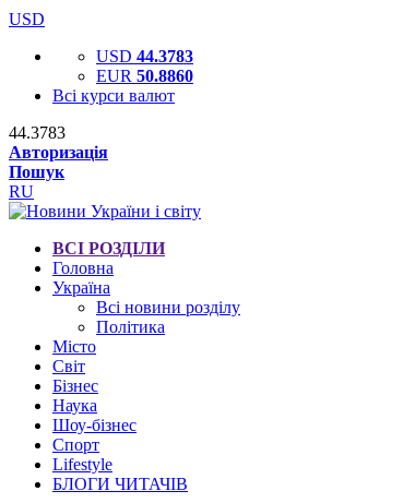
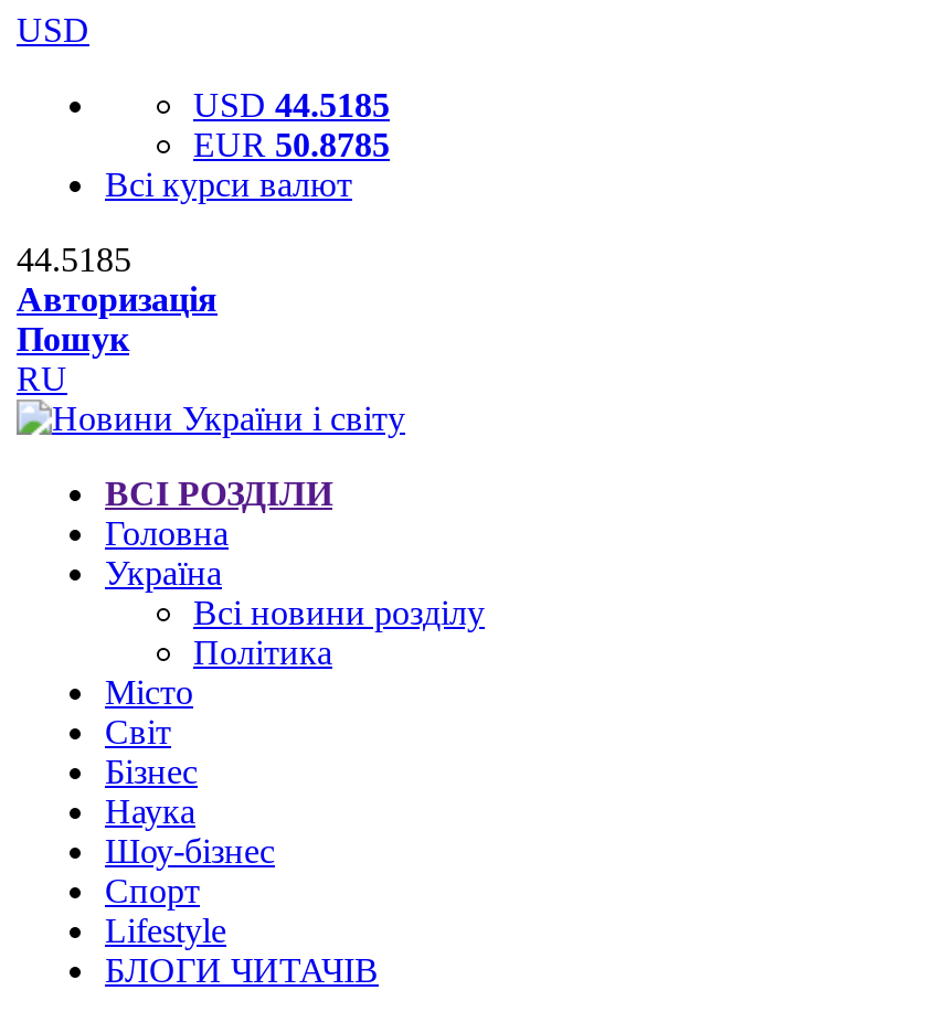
- USD 44.3783
+ USD 44.5185

- EUR 50.8860
+ EUR 50.8785

- 44.3783
+ 44.5185
